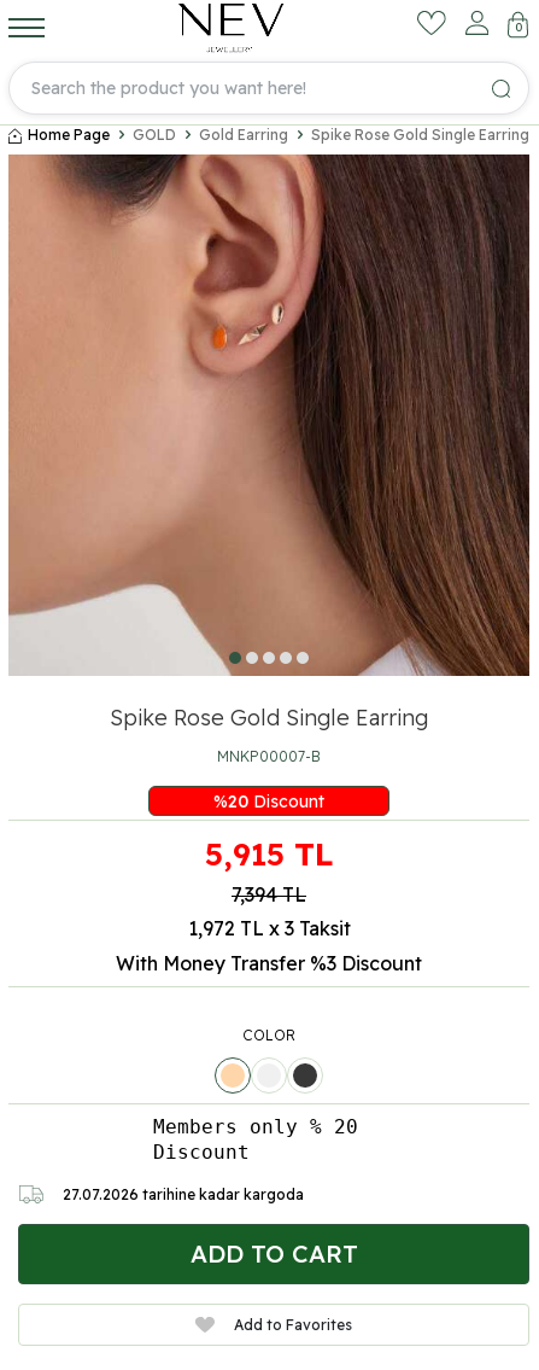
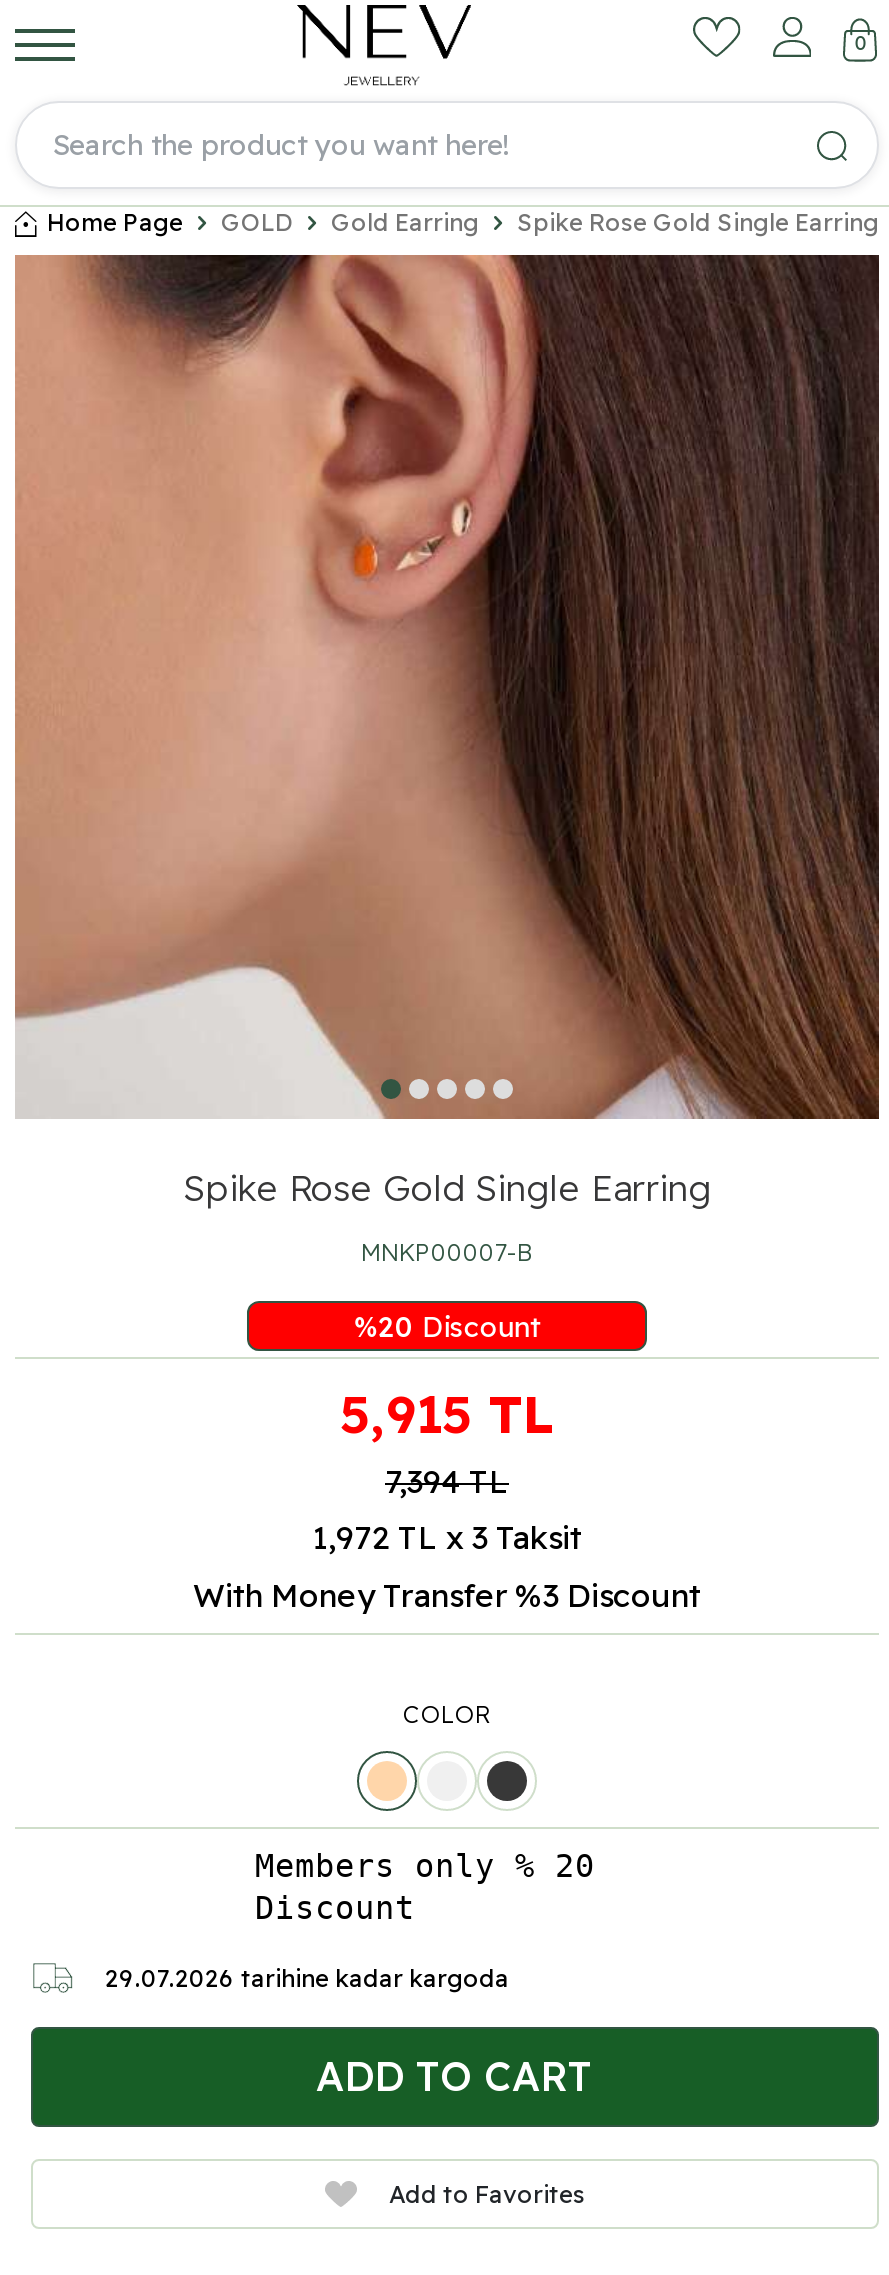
- 27.07.2026 tarihine kadar kargoda
+ 29.07.2026 tarihine kadar kargoda
